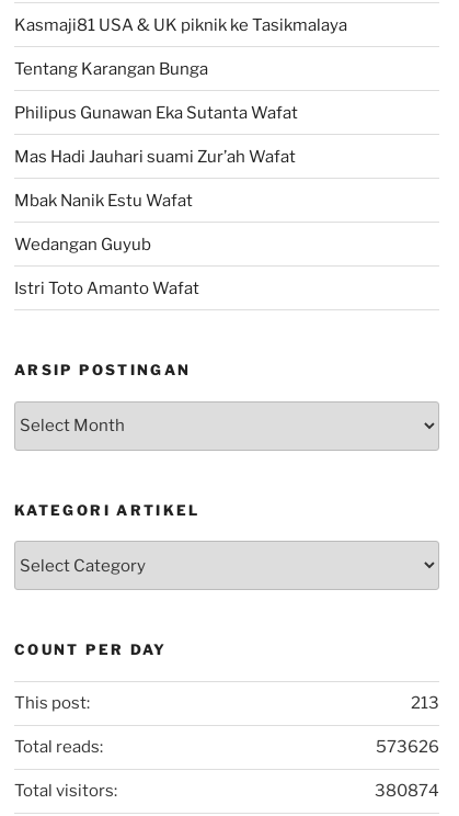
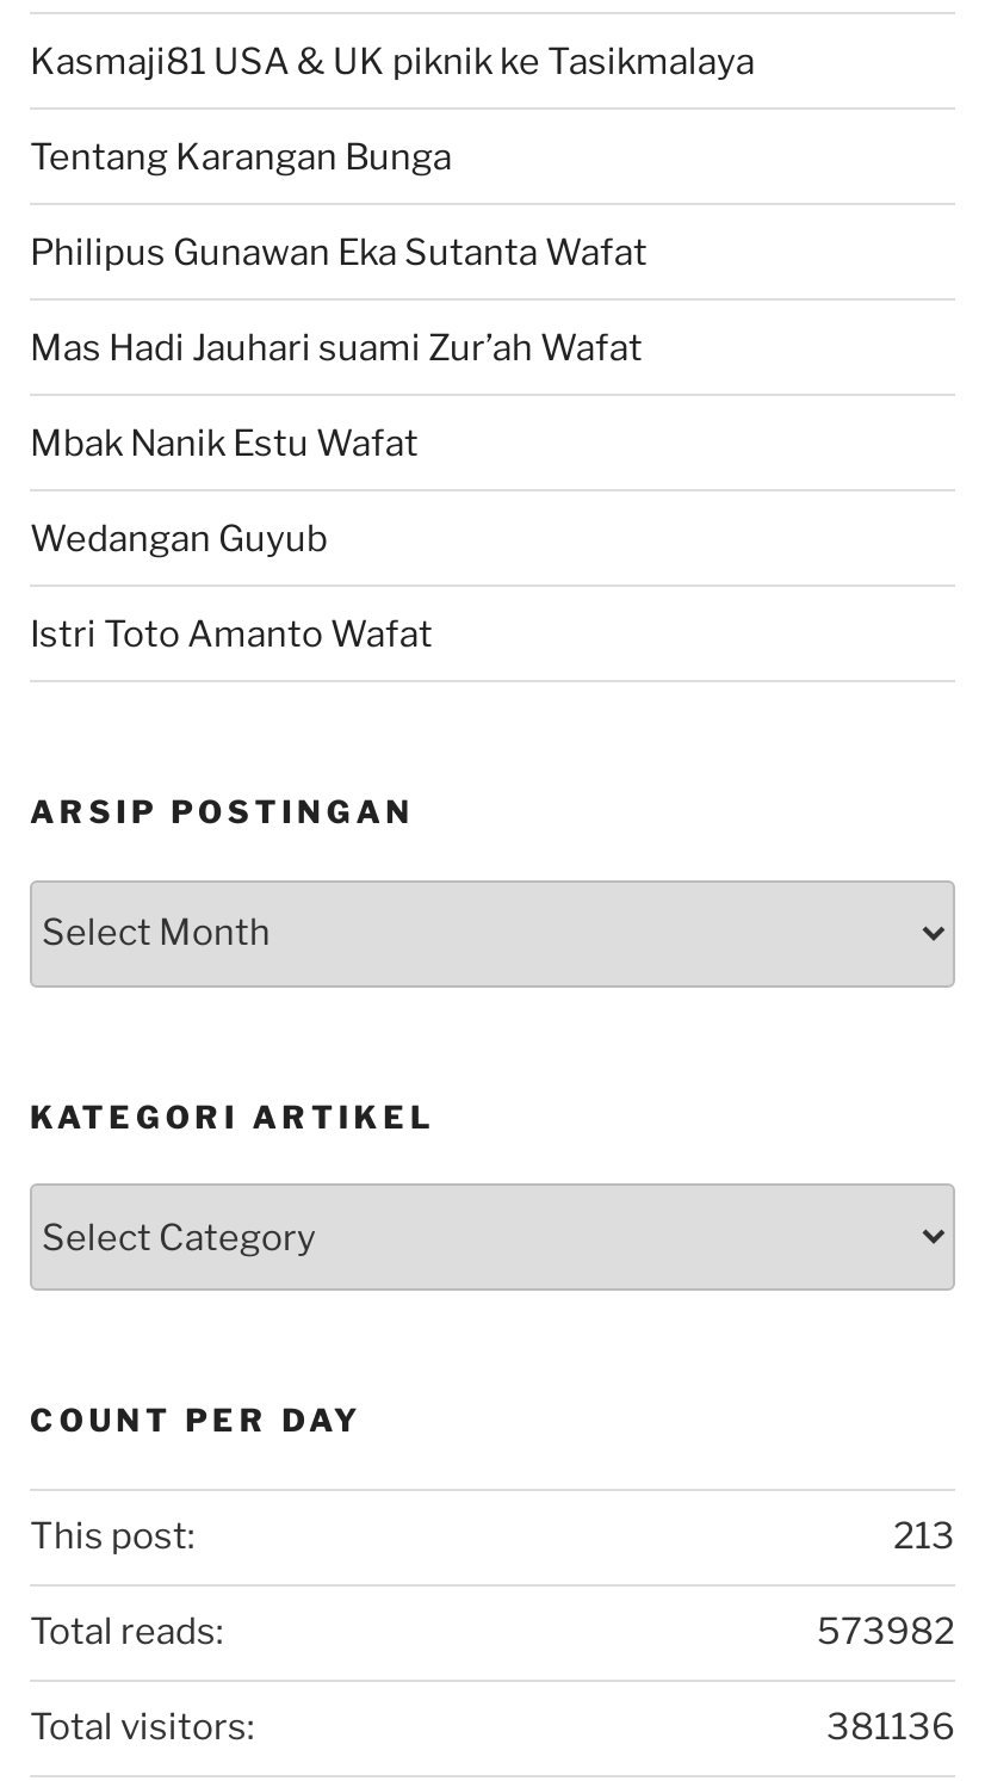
- 573626
+ 573982

- 380874
+ 381136
